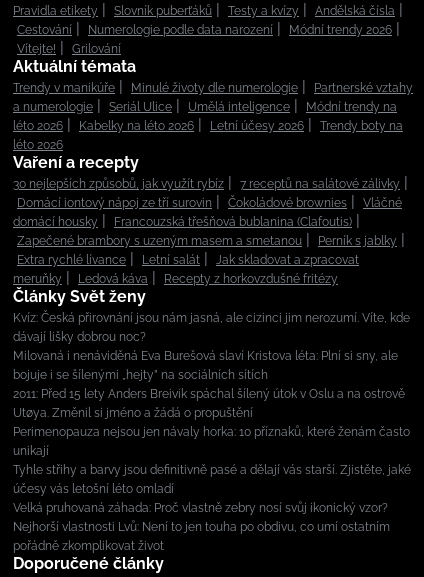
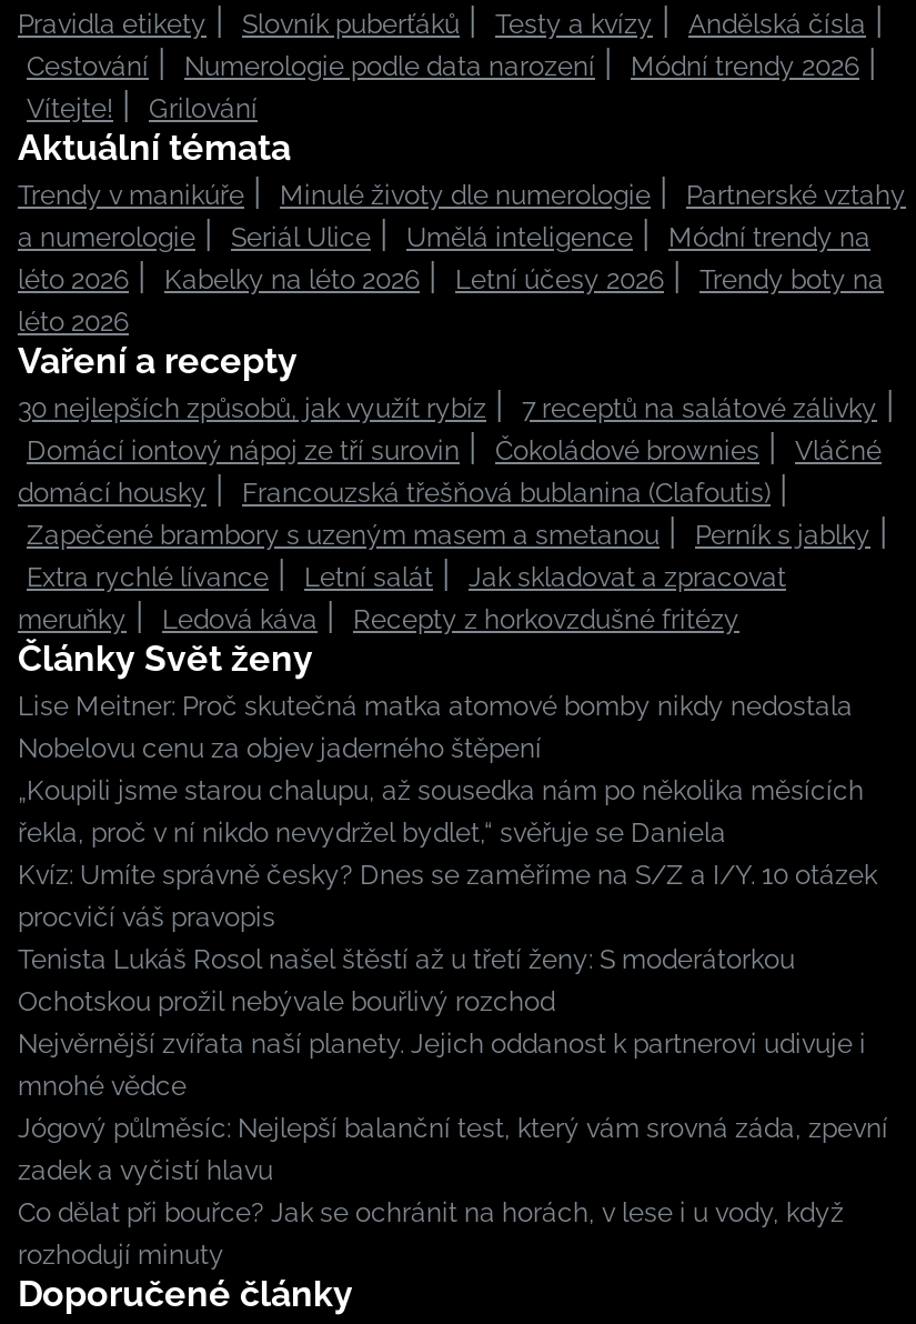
- Kvíz: Česká přirovnání jsou nám jasná, ale cizinci jim nerozumí. Víte, kde
- dávají lišky dobrou noc?
- Milovaná i nenáviděná Eva Burešová slaví Kristova léta: Plní si sny, ale
- bojuje i se šílenými „hejty” na sociálních sítích
- 2011: Před 15 lety Anders Breivik spáchal šílený útok v Oslu a na ostrově
- Utøya. Změnil si jméno a žádá o propuštění
- Perimenopauza nejsou jen návaly horka: 10 příznaků, které ženám často
- unikají
- Tyhle střihy a barvy jsou definitivně pasé a dělají vás starší. Zjistěte, jaké
- účesy vás letošní léto omladí
- Velká pruhovaná záhada: Proč vlastně zebry nosí svůj ikonický vzor?
- Nejhorší vlastnosti Lvů: Není to jen touha po obdivu, co umí ostatním
- pořádně zkomplikovat život
+ Lise Meitner: Proč skutečná matka atomové bomby nikdy nedostala
+ Nobelovu cenu za objev jaderného štěpení
+ „Koupili jsme starou chalupu, až sousedka nám po několika měsících
+ řekla, proč v ní nikdo nevydržel bydlet,“ svěřuje se Daniela
+ Kvíz: Umíte správně česky? Dnes se zaměříme na S/Z a I/Y. 10 otázek
+ procvičí váš pravopis
+ Tenista Lukáš Rosol našel štěstí až u třetí ženy: S moderátorkou
+ Ochotskou prožil nebývale bouřlivý rozchod
+ Nejvěrnější zvířata naší planety. Jejich oddanost k partnerovi udivuje i
+ mnohé vědce
+ Jógový půlměsíc: Nejlepší balanční test, který vám srovná záda, zpevní
+ zadek a vyčistí hlavu
+ Co dělat při bouřce? Jak se ochránit na horách, v lese i u vody, když
+ rozhodují minuty
